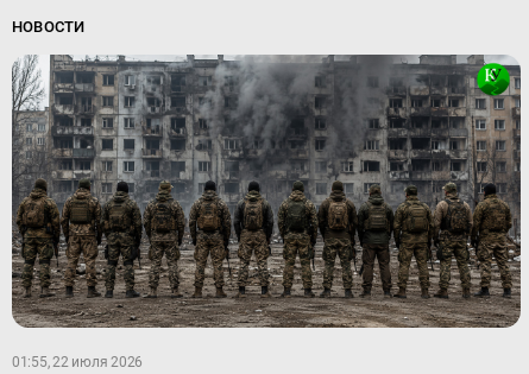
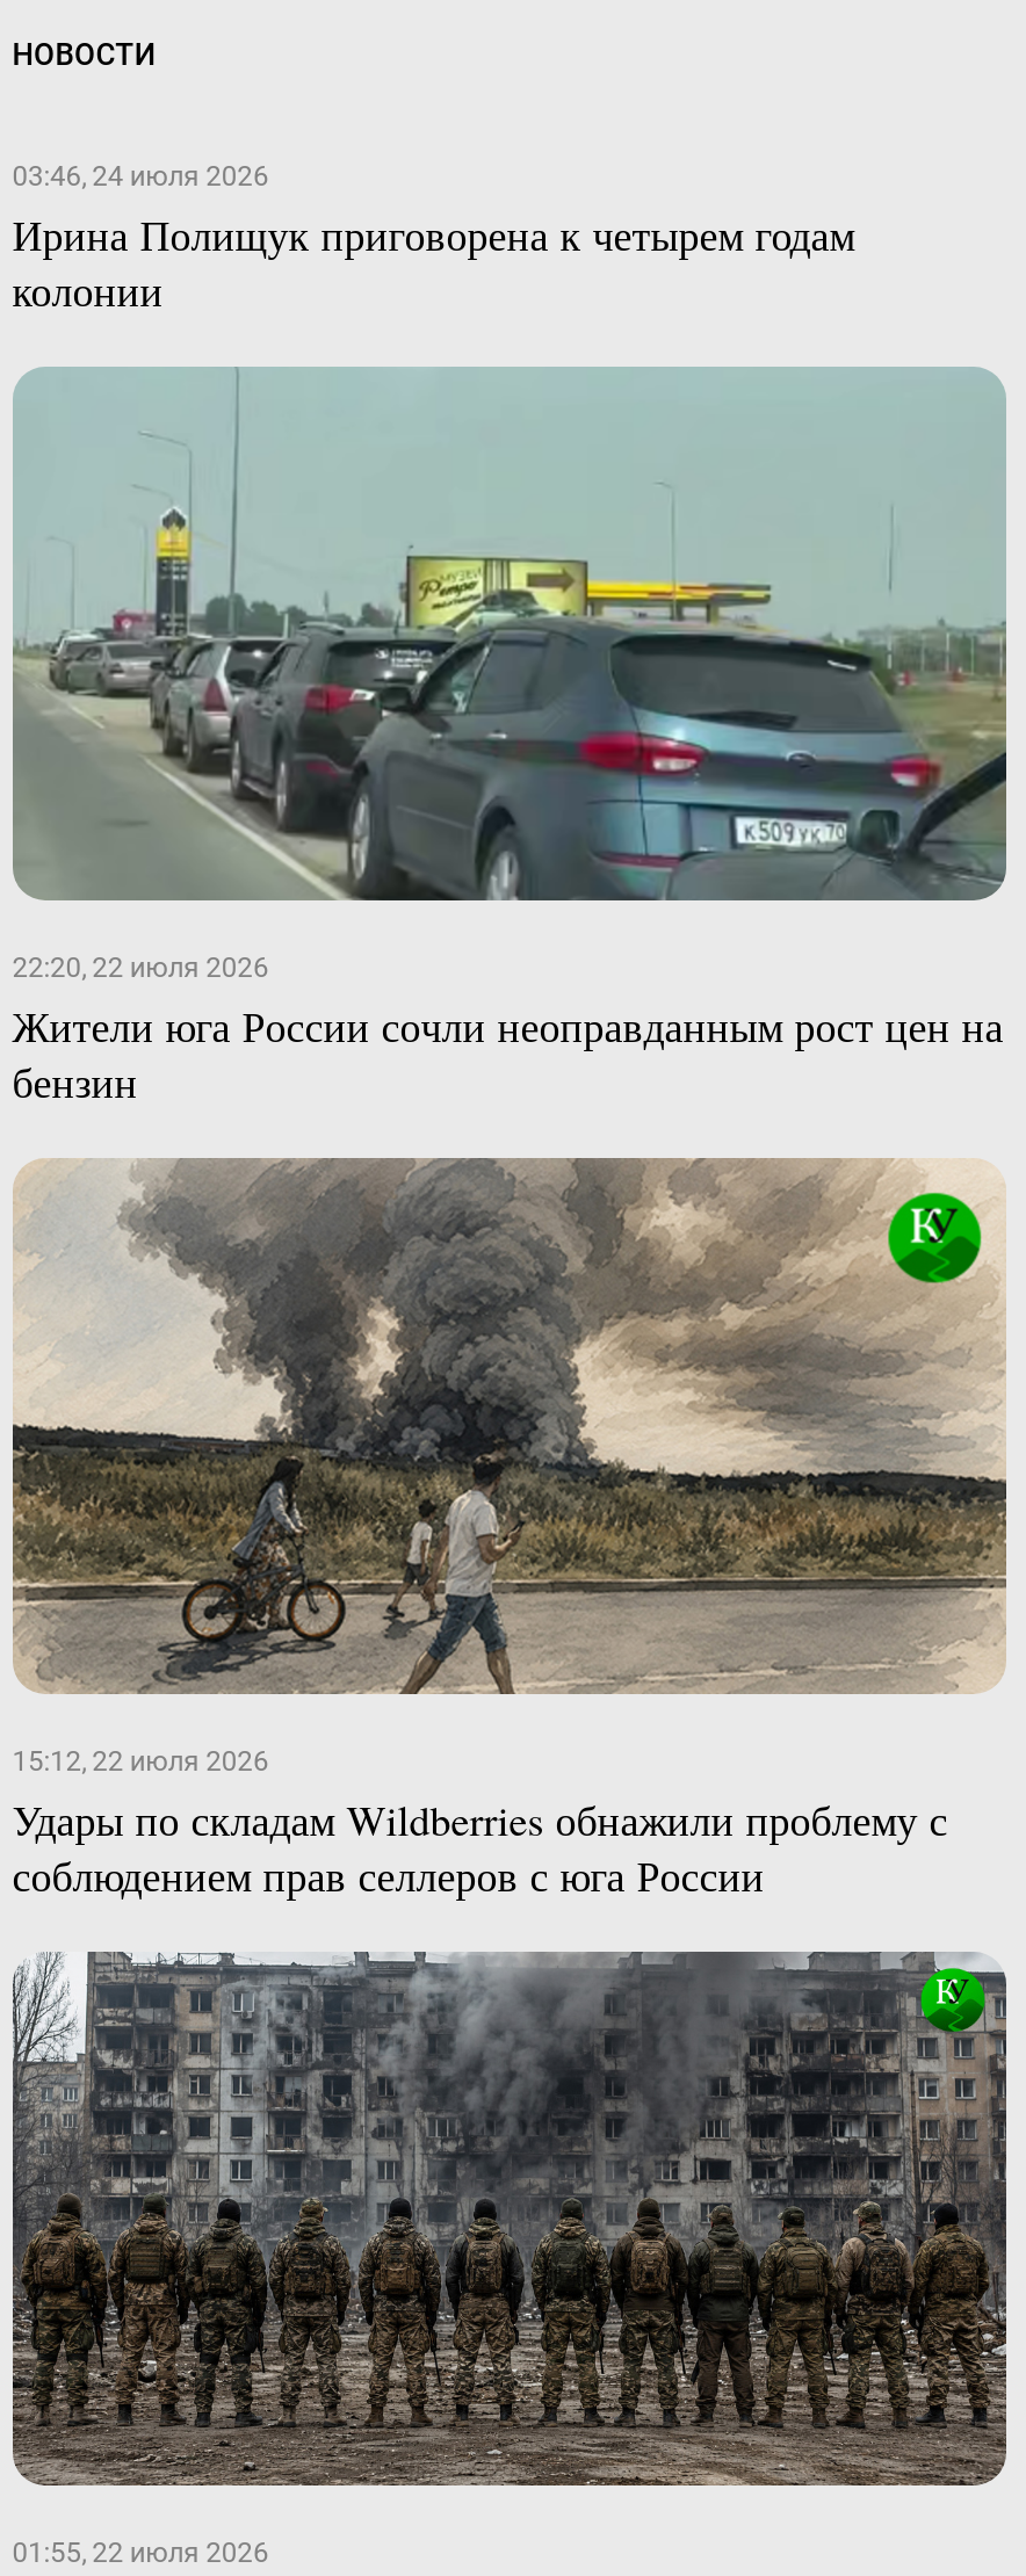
+ [image]
+ 22:20, 22 июля 2026
+ Жители юга России сочли неоправданным рост цен на
+ бензин

+ [image]
+ 15:12, 22 июля 2026
+ Удары по складам Wildberries обнажили проблему с
+ соблюдением прав селлеров с юга России

+ 03:46, 24 июля 2026
+ Ирина Полищук приговорена к четырем годам
+ колонии
